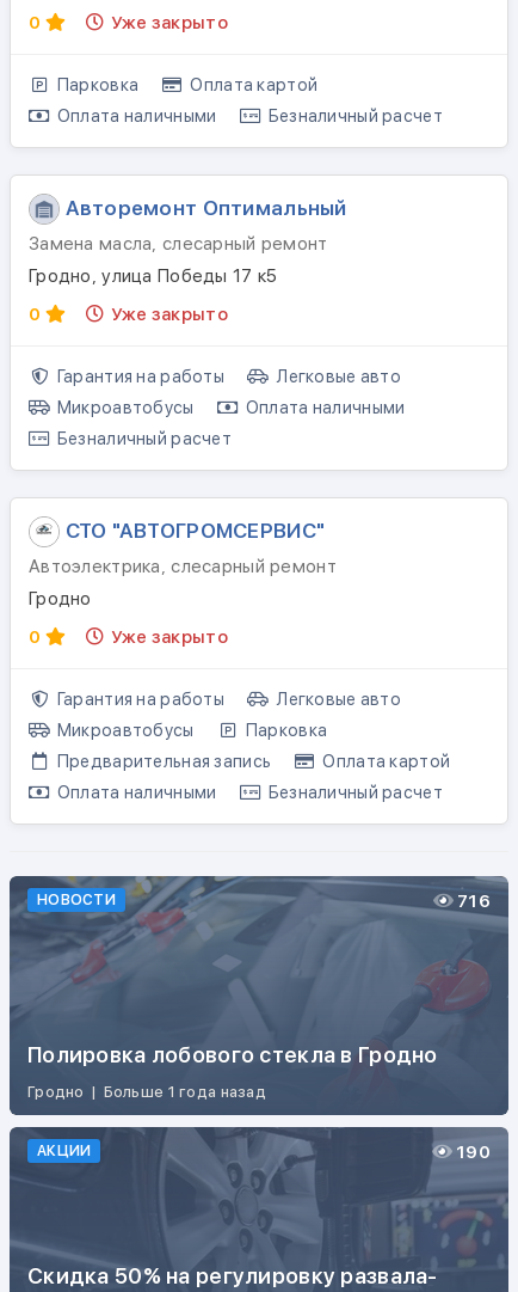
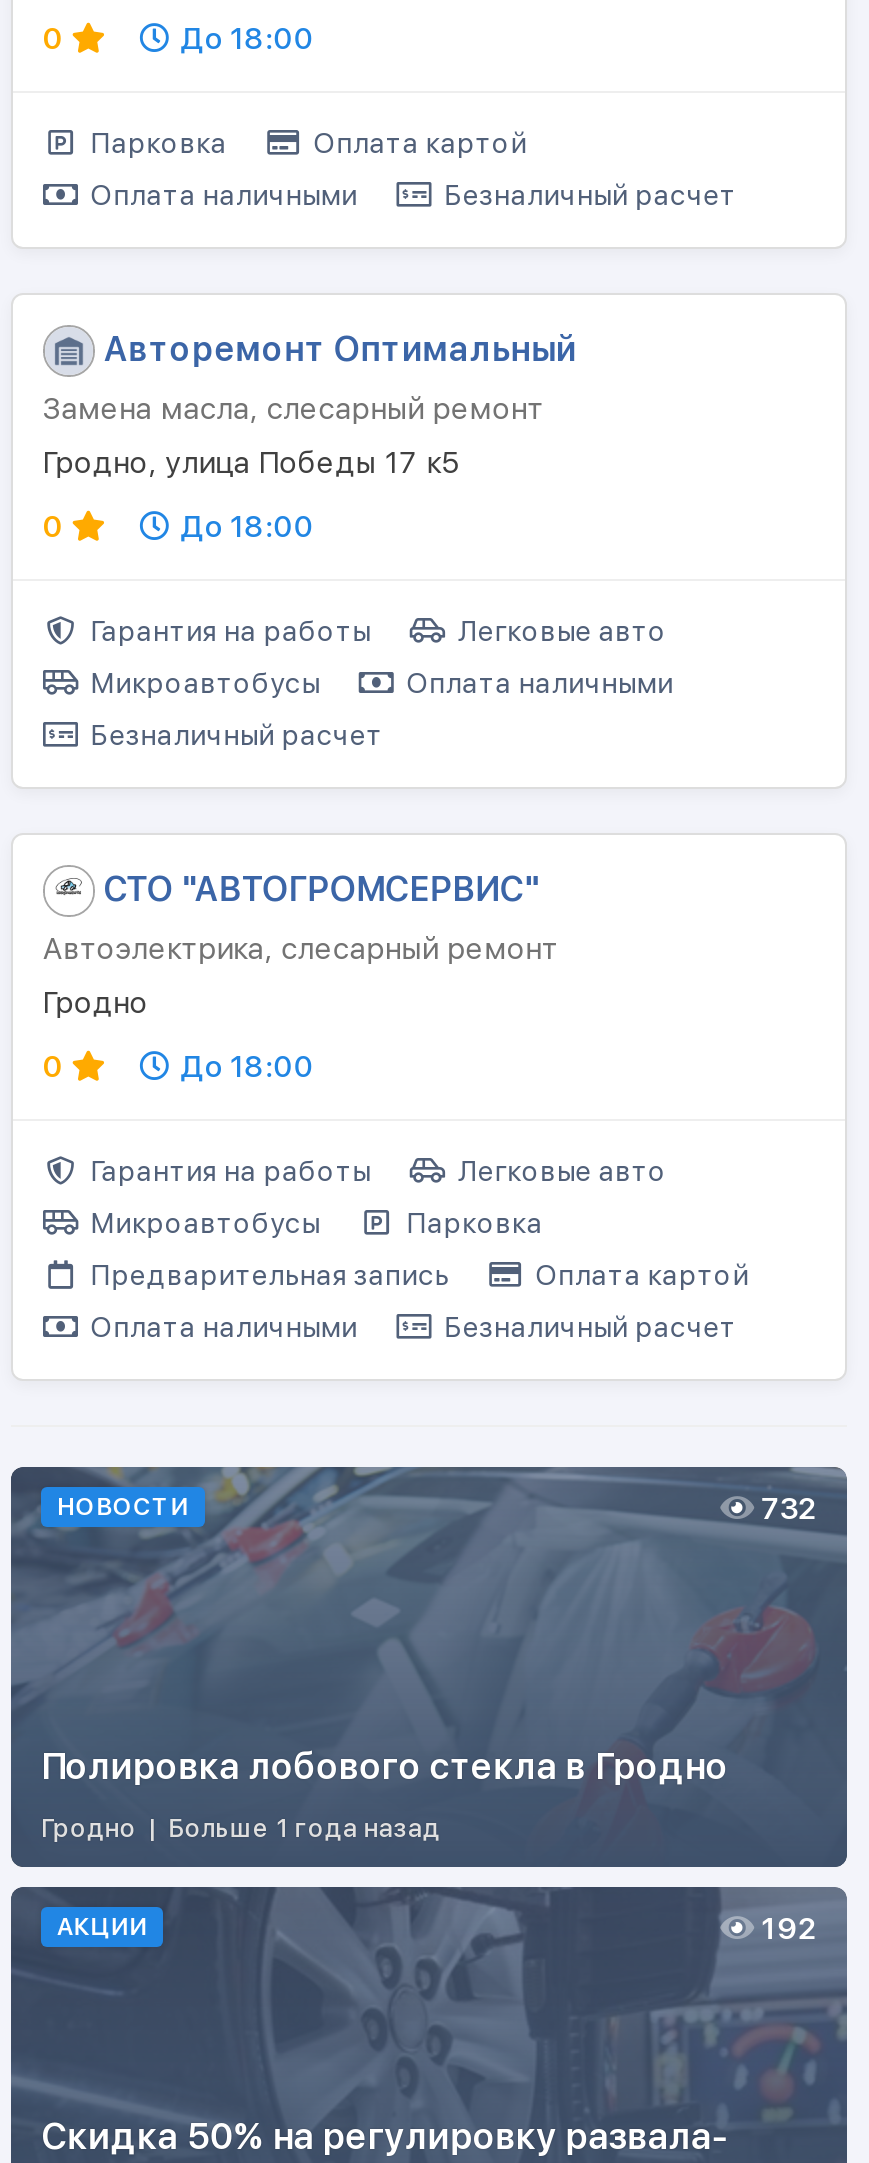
- Уже закрыто
+ До 18:00

- Уже закрыто
+ До 18:00

- Уже закрыто
+ До 18:00

- 716
+ 732

- 190
+ 192
